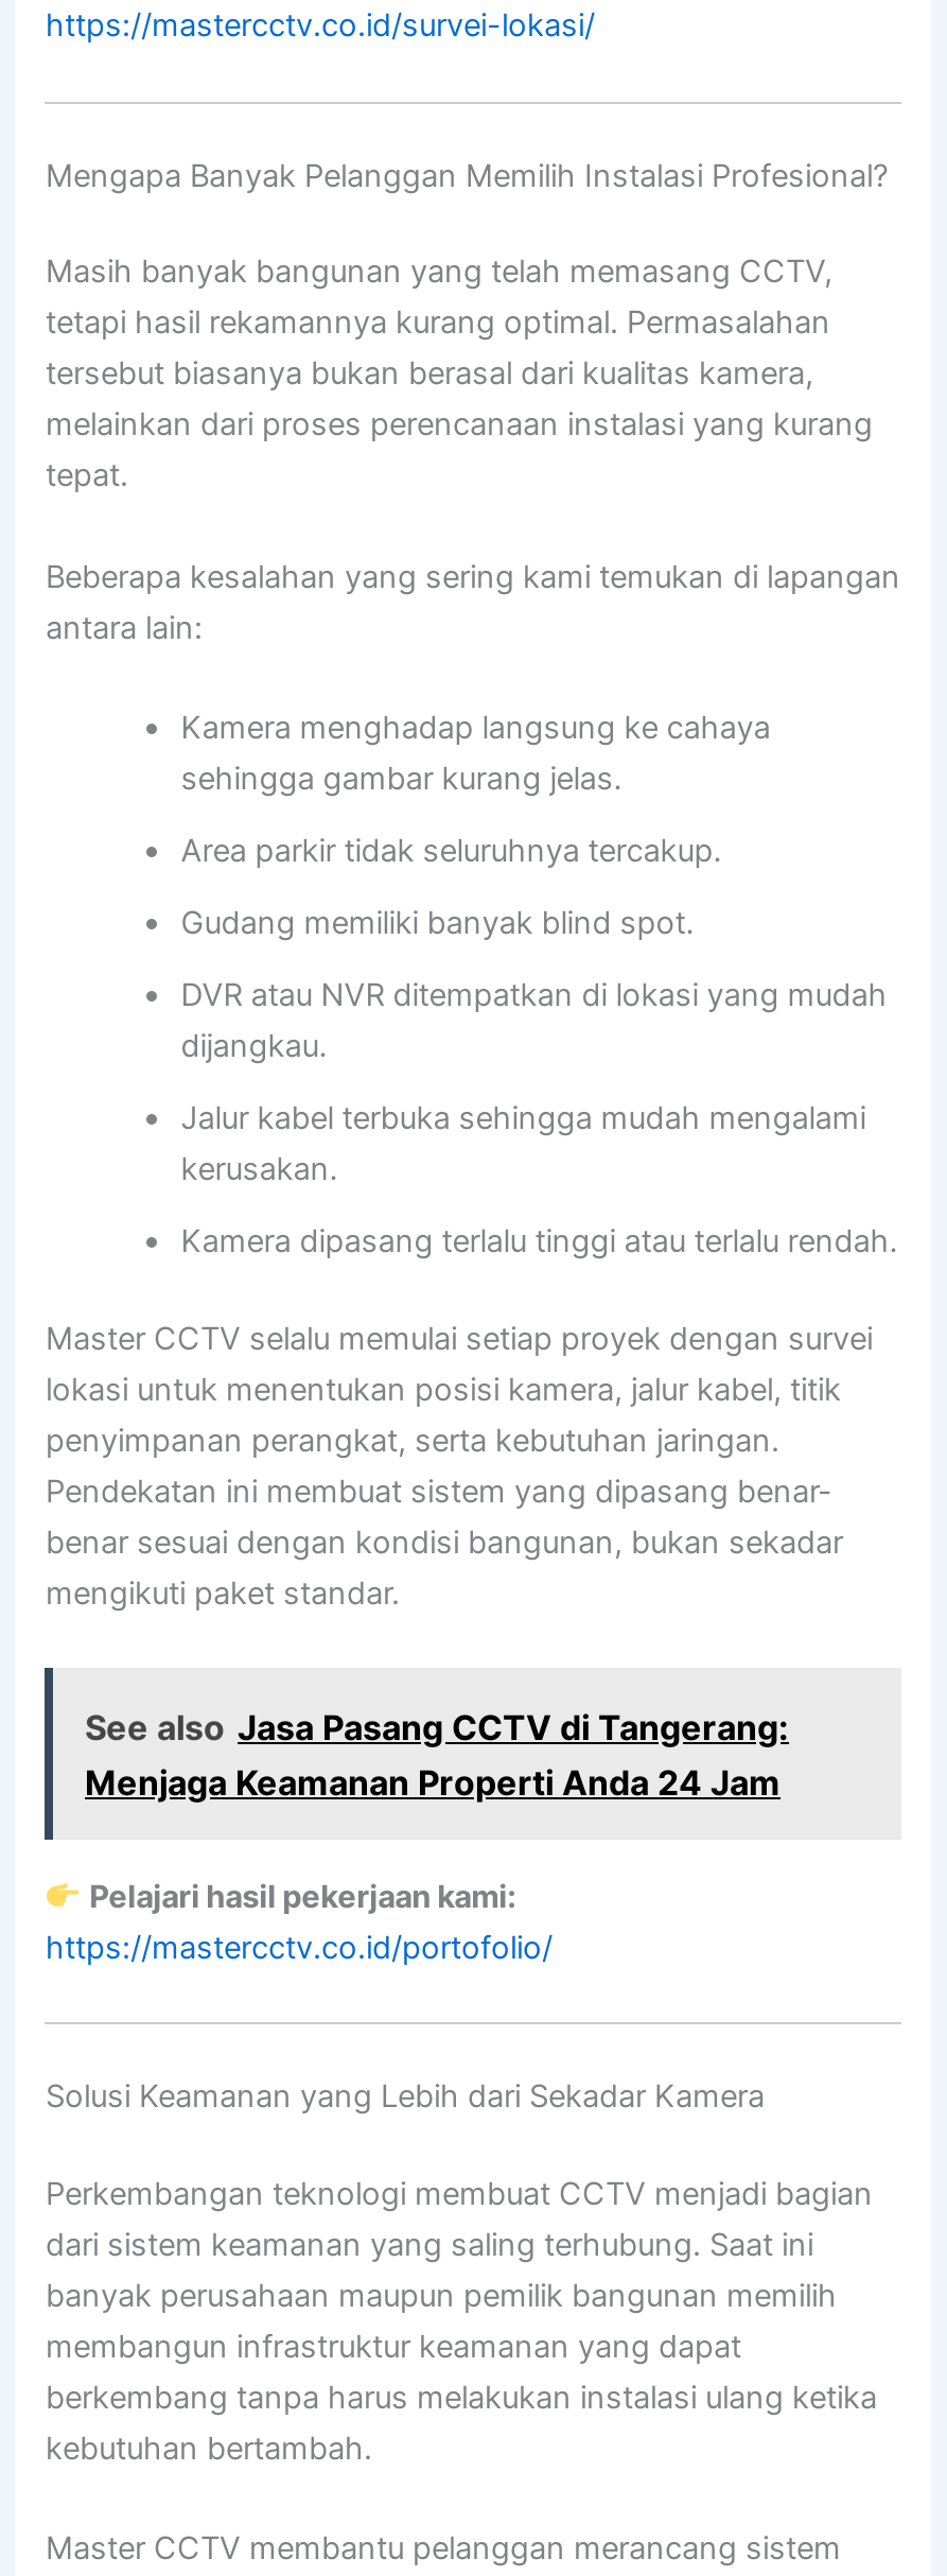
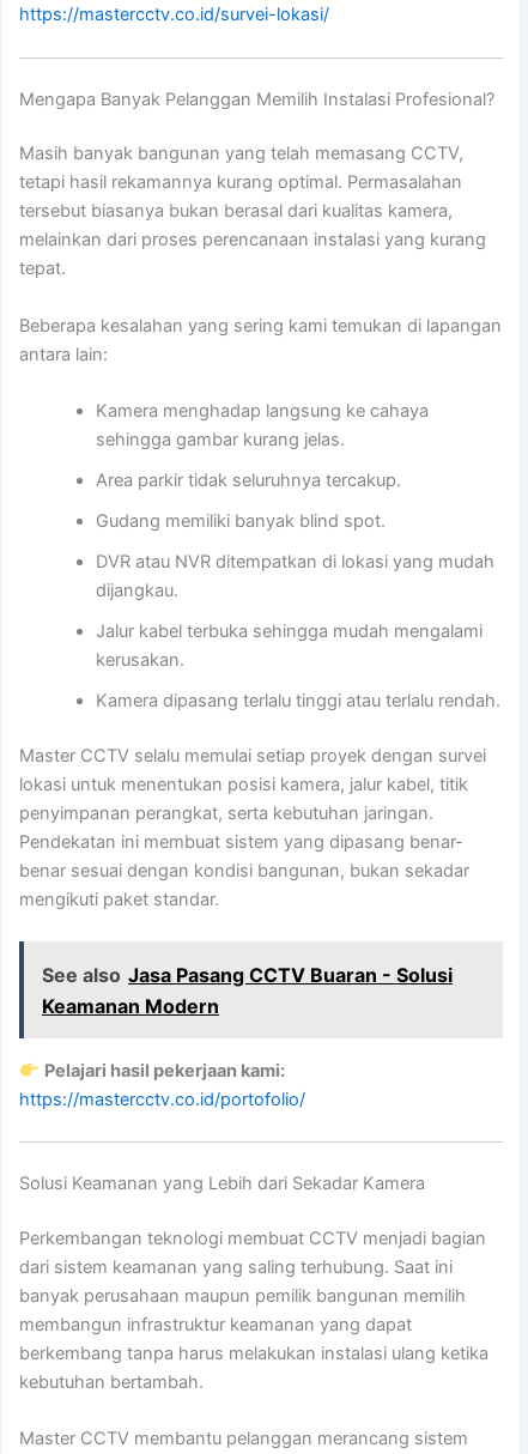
- See also Jasa Pasang CCTV di Tangerang:
- Menjaga Keamanan Properti Anda 24 Jam
+ See also Jasa Pasang CCTV Buaran - Solusi
+ Keamanan Modern
